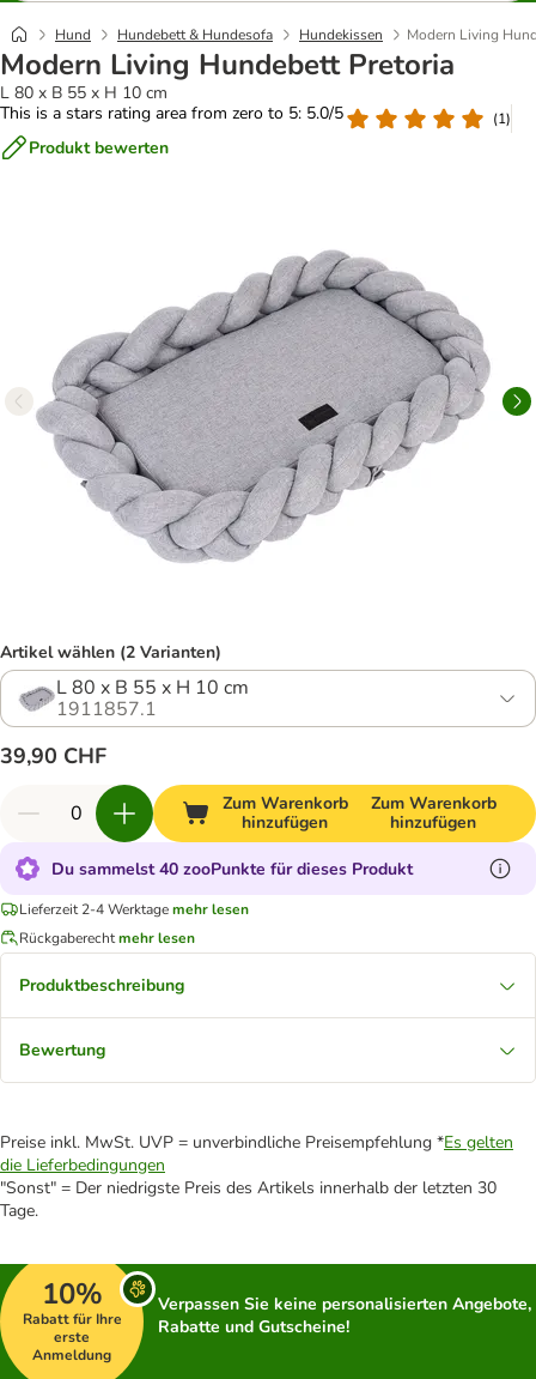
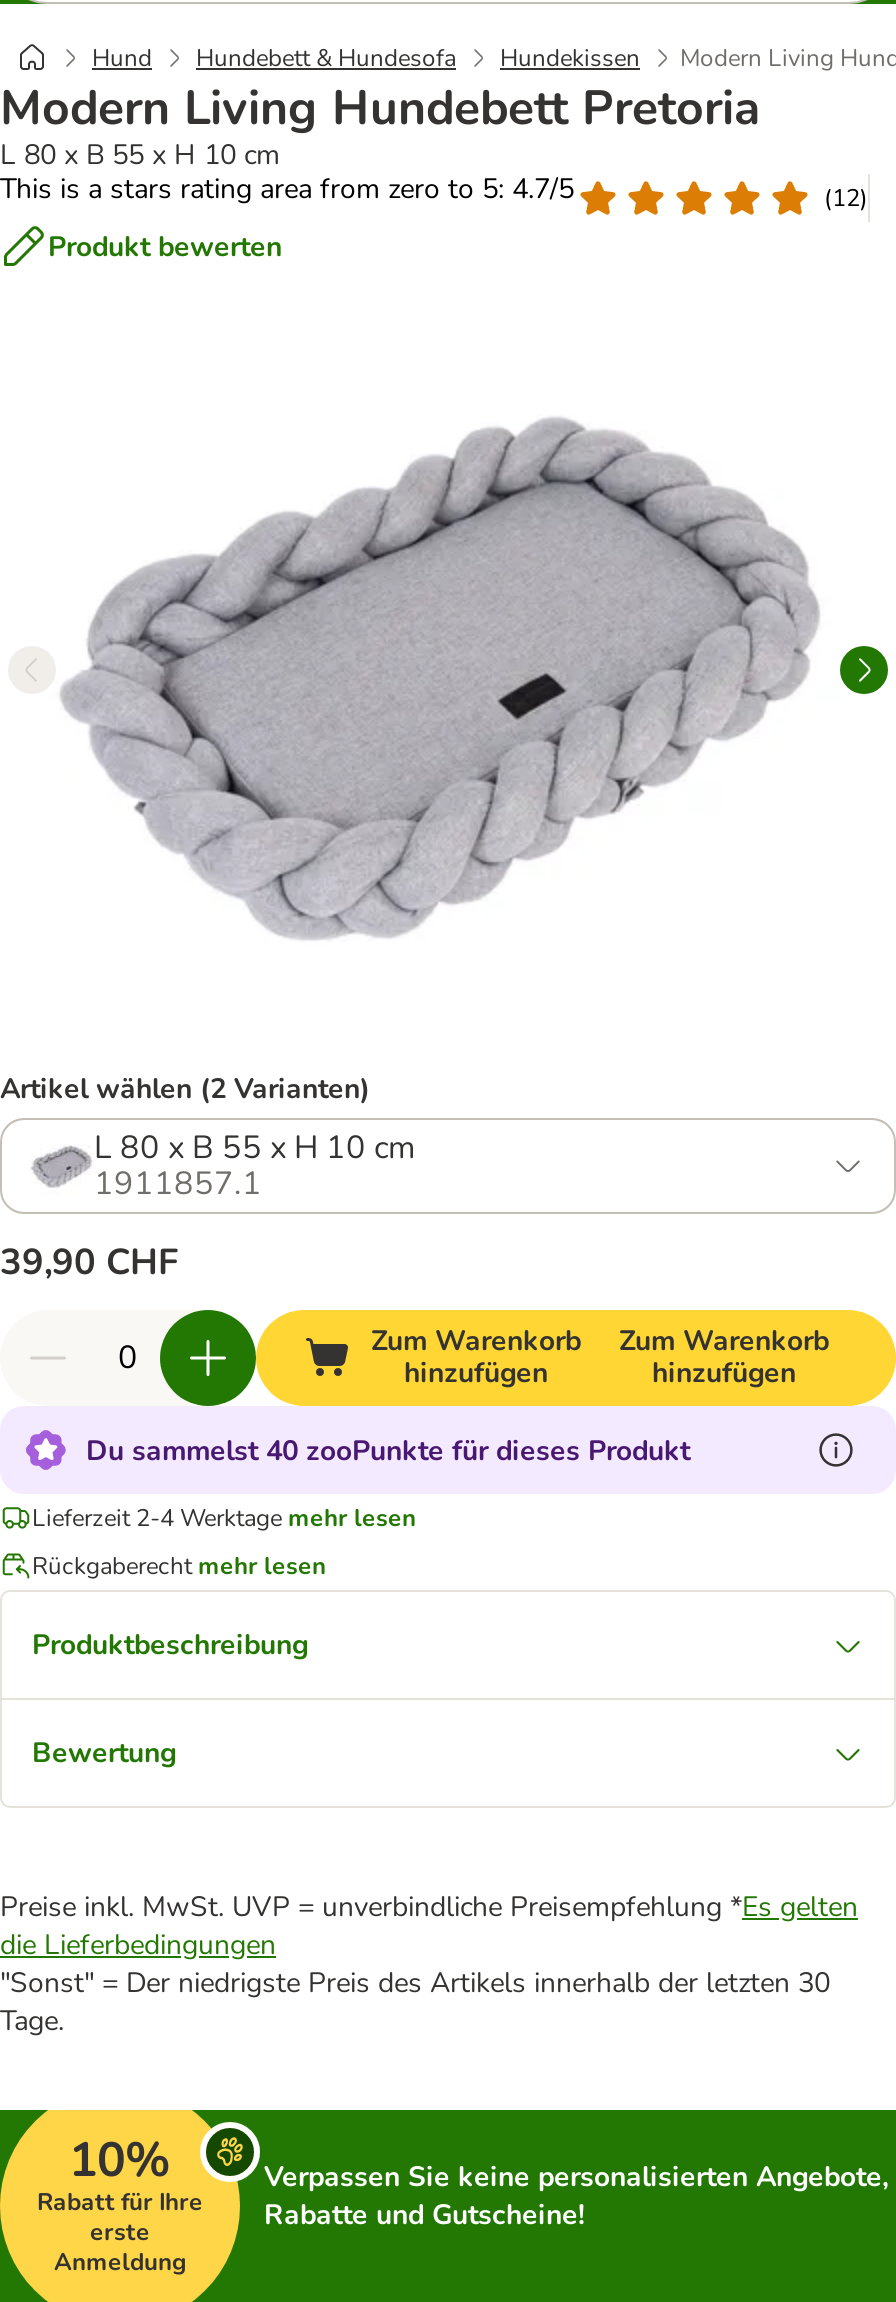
- This is a stars rating area from zero to 5: 5.0/5
+ This is a stars rating area from zero to 5: 4.7/5

- (1)
+ (12)
